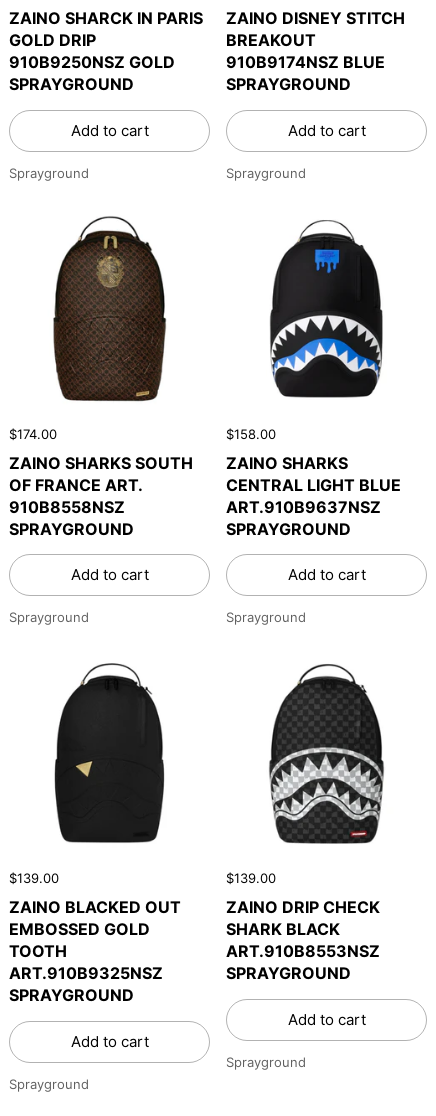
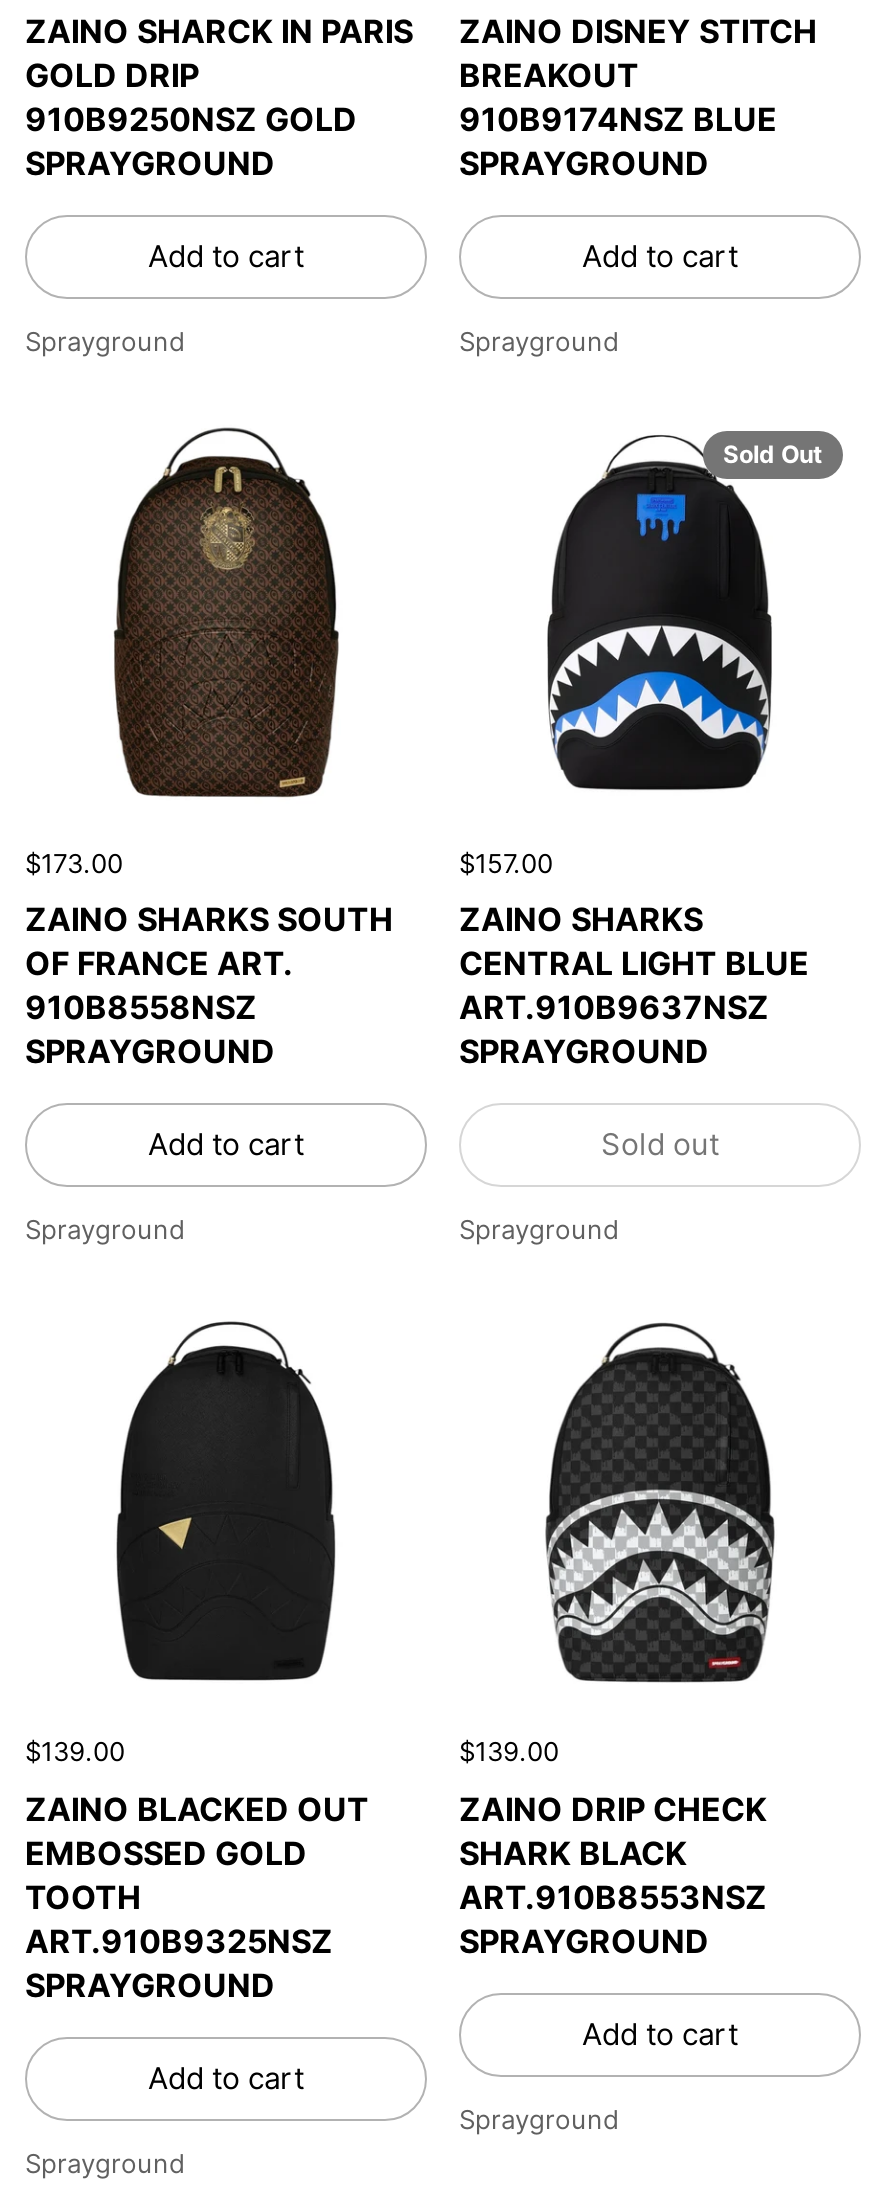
+ Sold Out

- $174.00
+ $173.00

- $158.00
+ $157.00

- Add to cart
+ Sold out
